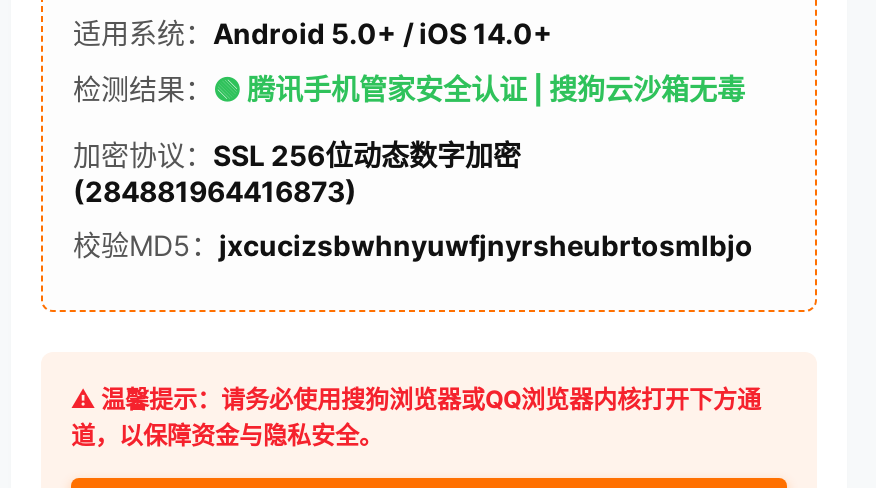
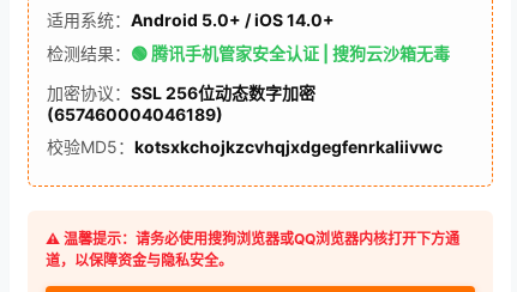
- (284881964416873)
+ (657460004046189)

- 校验MD5：jxcucizsbwhnyuwfjnyrsheubrtosmlbjo
+ 校验MD5：kotsxkchojkzcvhqjxdgegfenrkaliivwc
